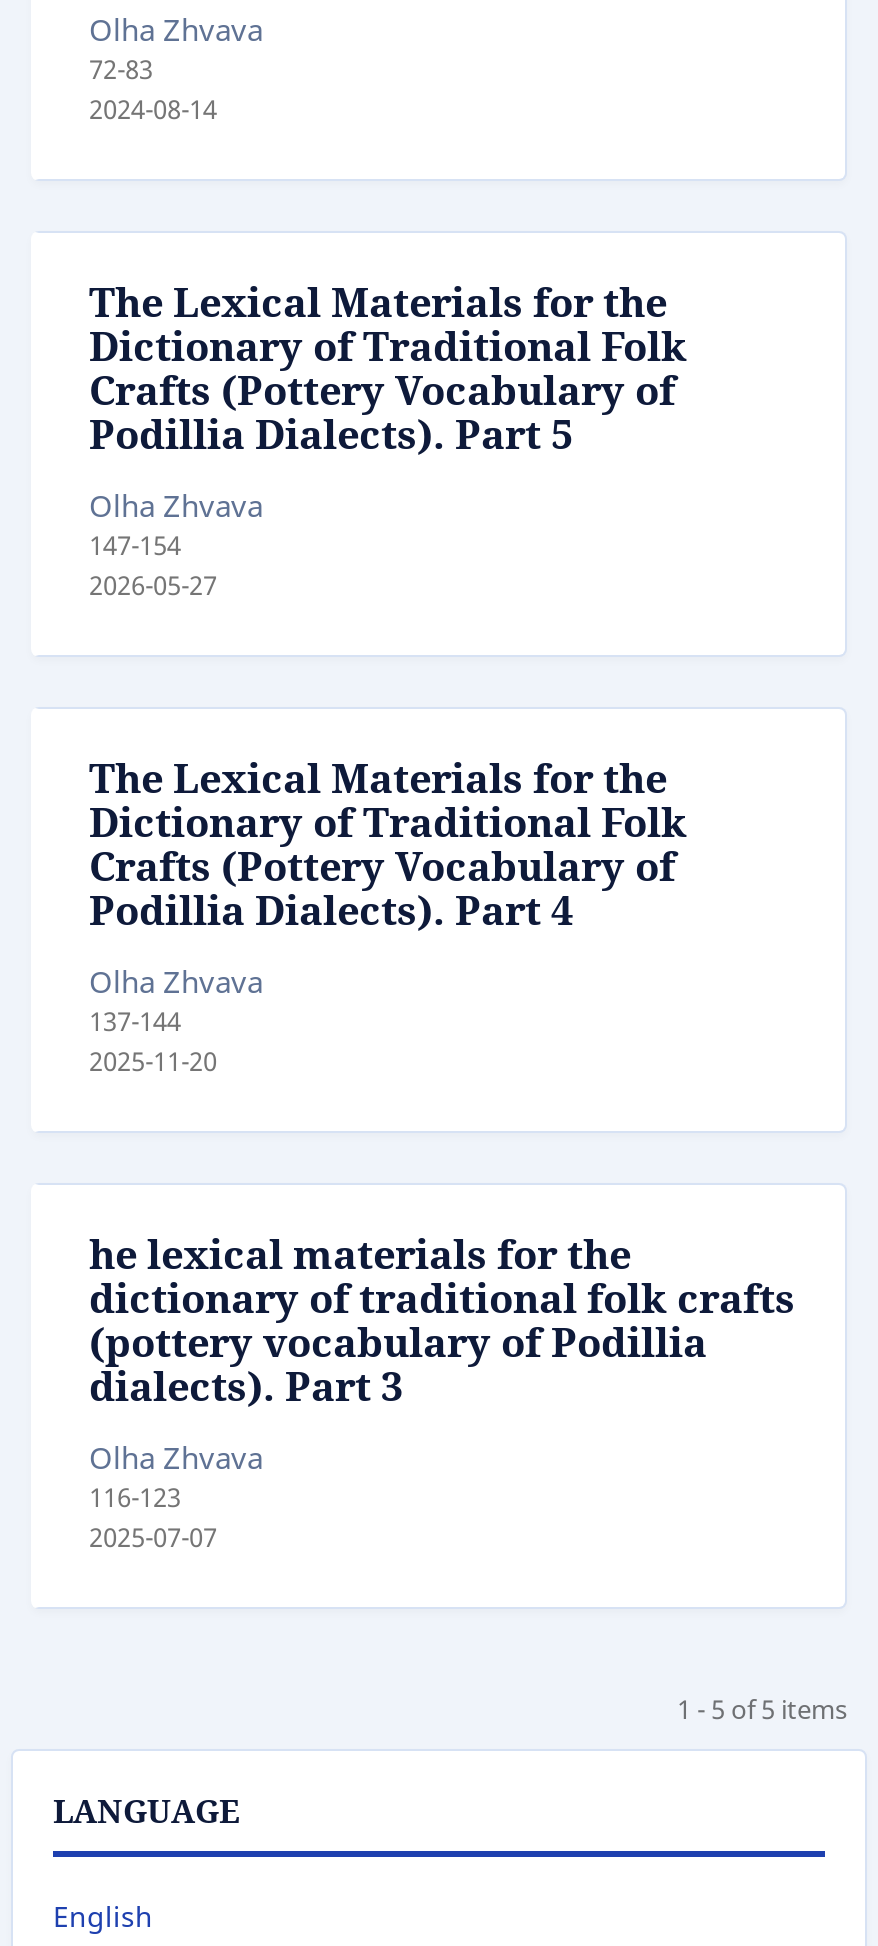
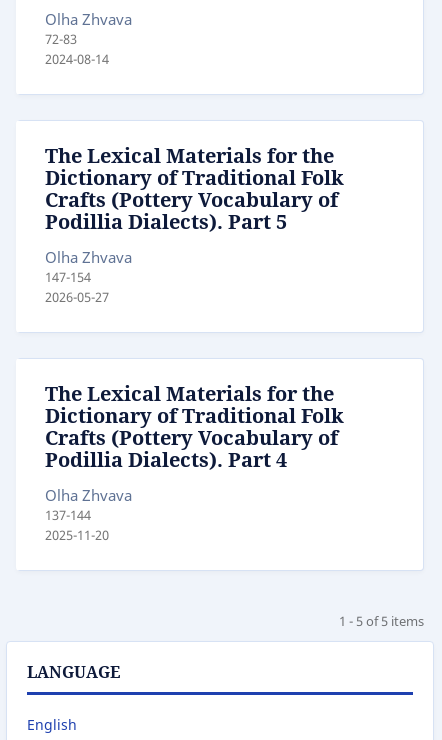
- he lexical materials for the
- dictionary of traditional folk crafts
- (pottery vocabulary of Podillia
- dialects). Part 3
- Olha Zhvava
- 116-123
- 2025-07-07
